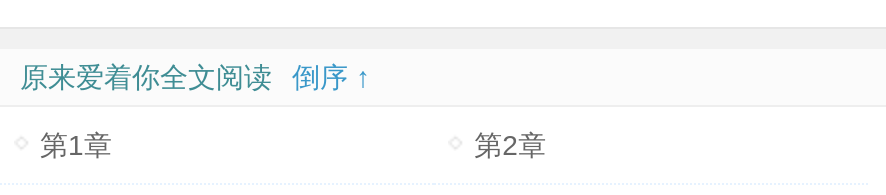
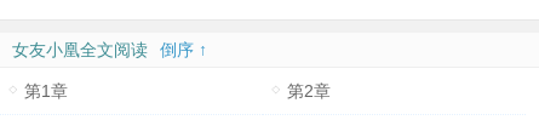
- 原来爱着你全文阅读
+ 女友小凰全文阅读
